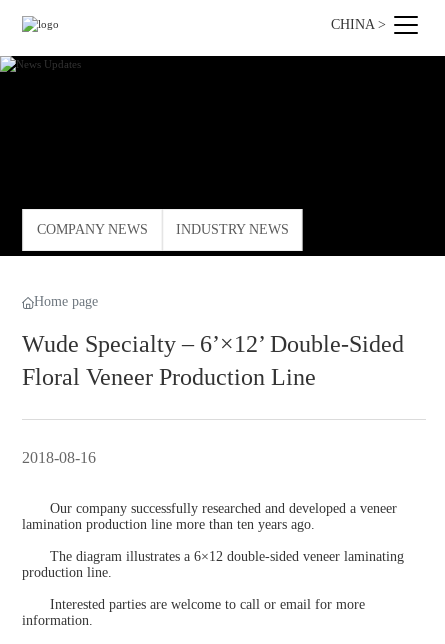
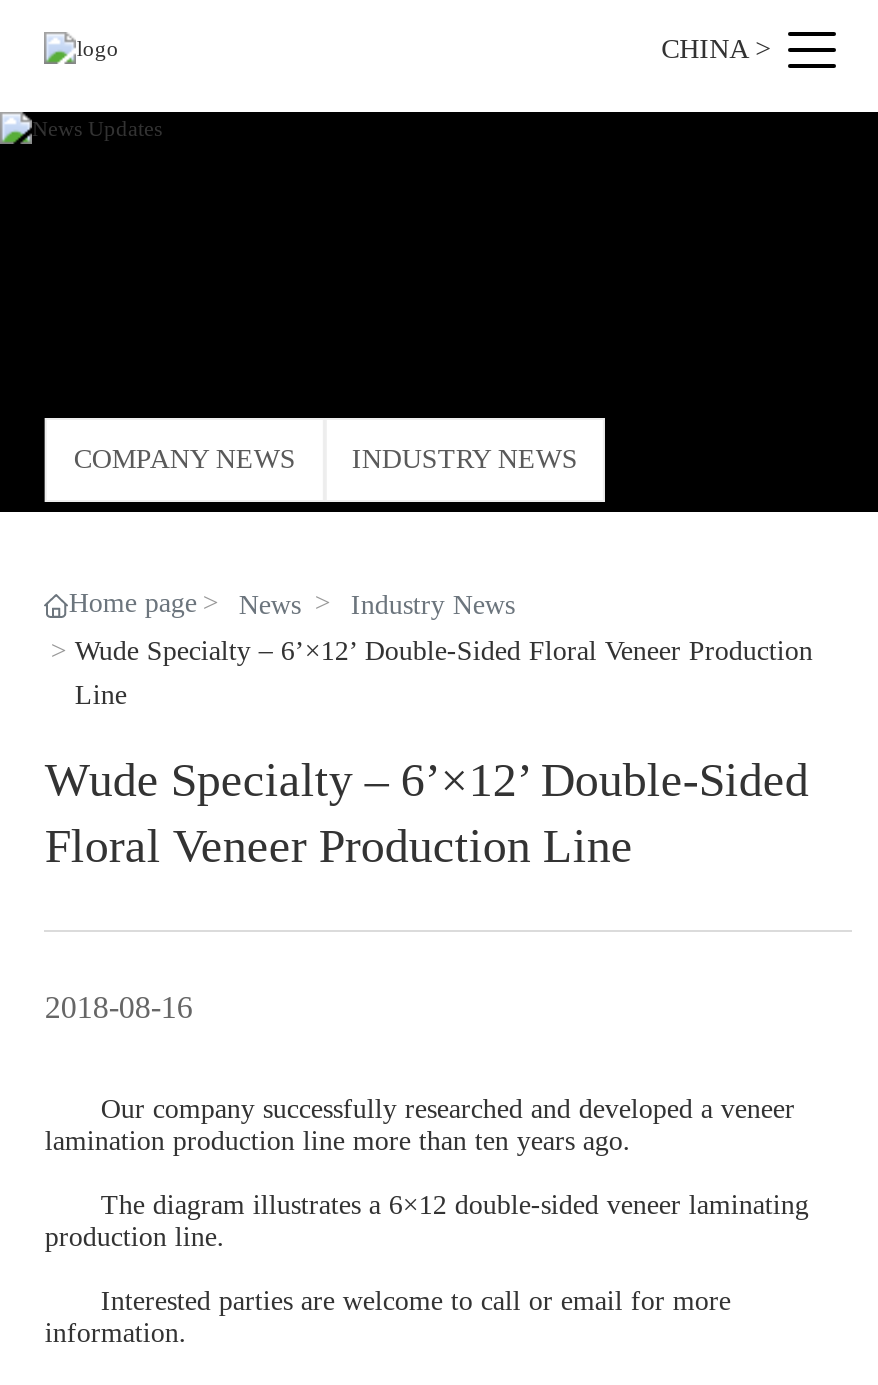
+ News
+ Industry News
+ Wude Specialty – 6’×12’ Double-Sided Floral Veneer Production
+ Line
